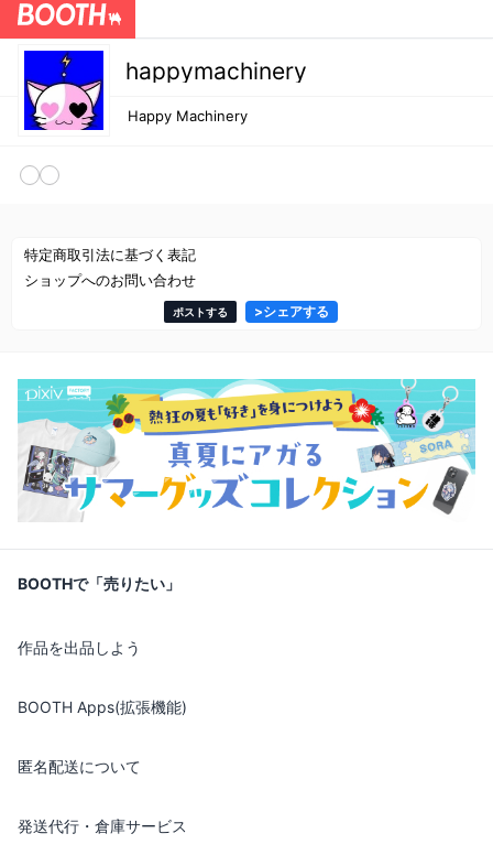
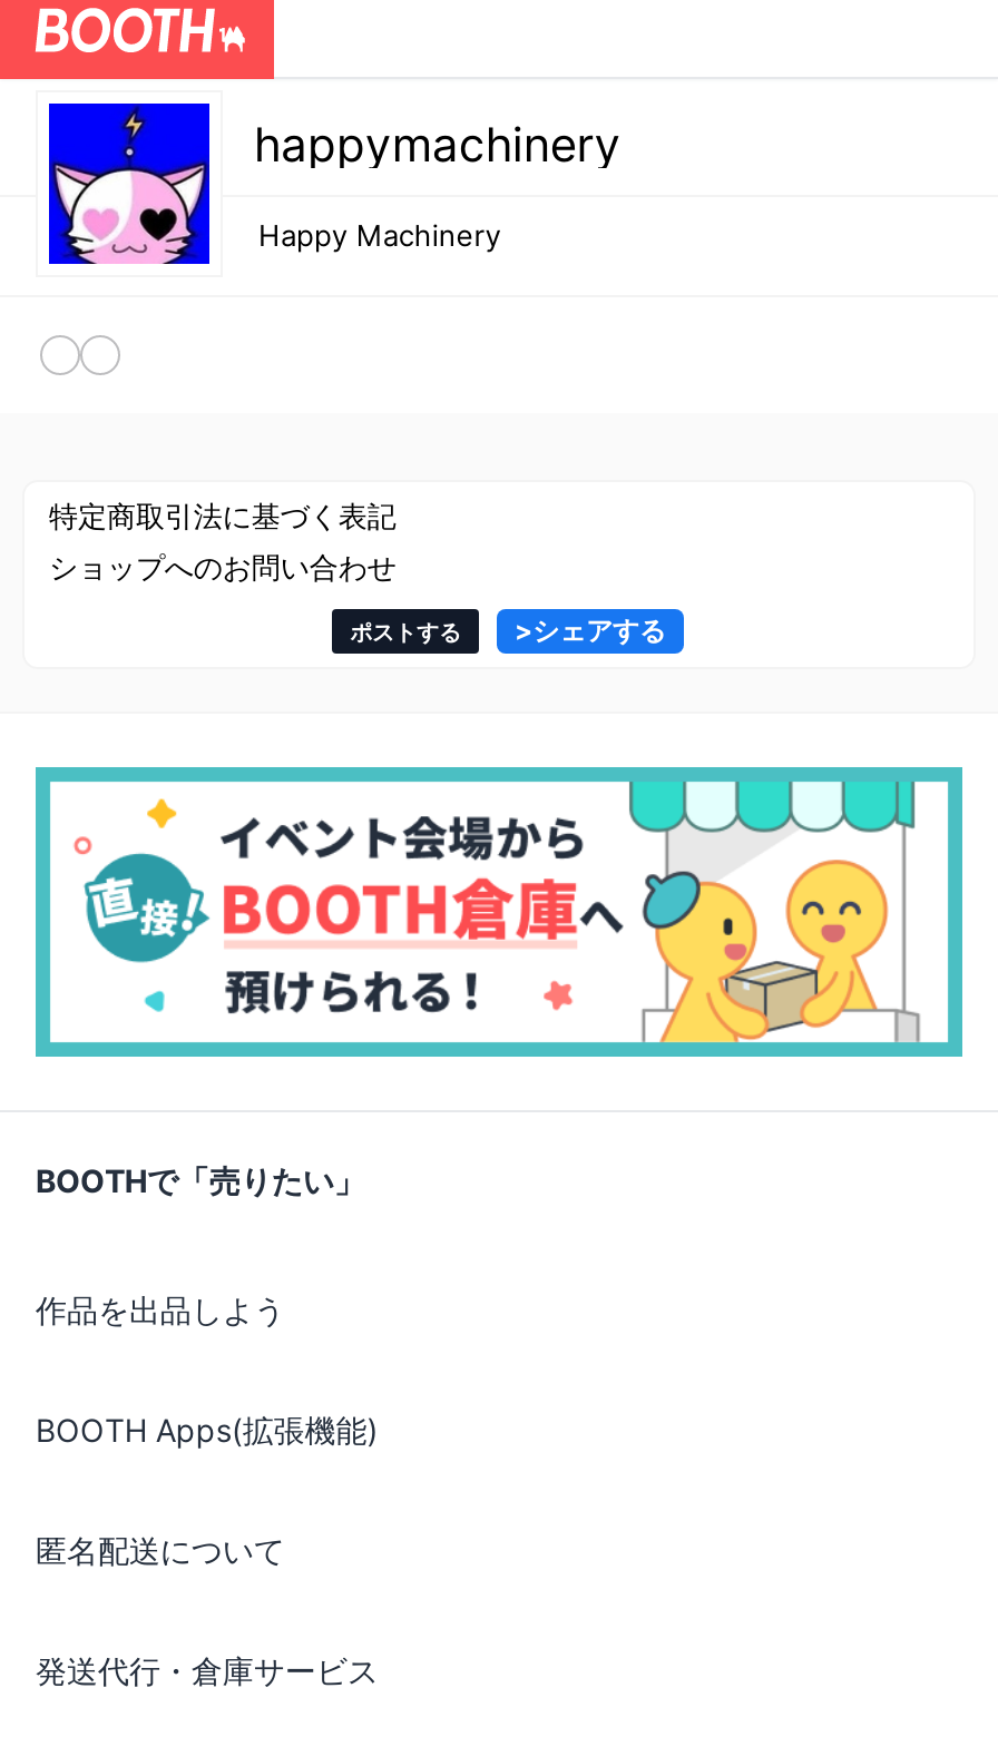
- [image]
+ [image]
